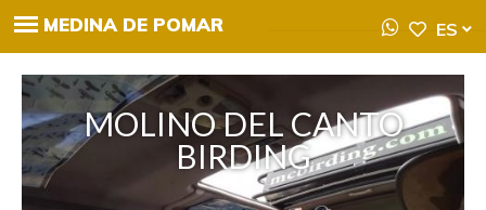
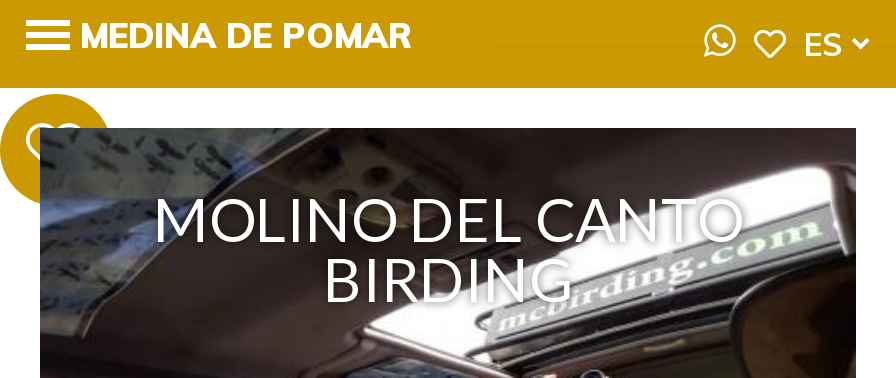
- [image]
+ [image]
